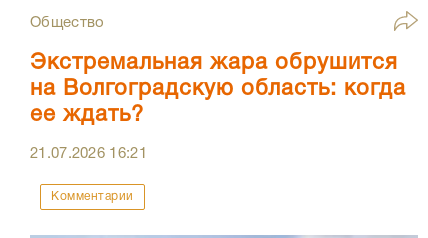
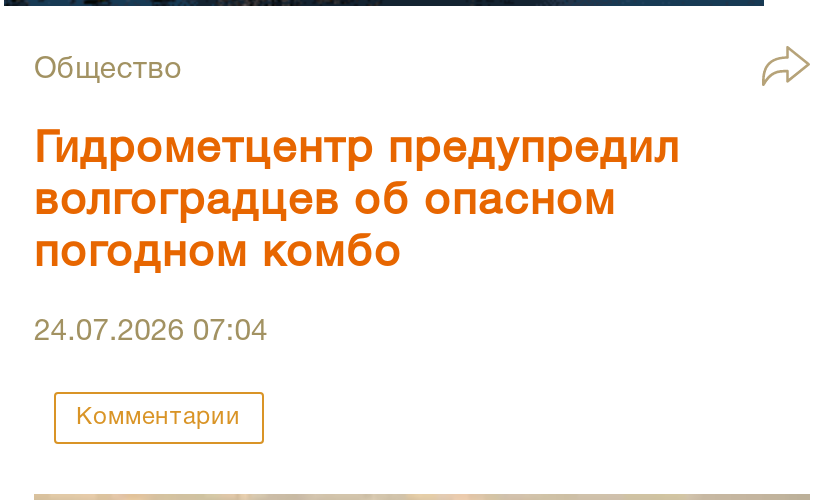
- Экстремальная жара обрушится
- на Волгоградскую область: когда
- ее ждать?
+ Гидрометцентр предупредил
+ волгоградцев об опасном
+ погодном комбо

- 21.07.2026 16:21
+ 24.07.2026 07:04
